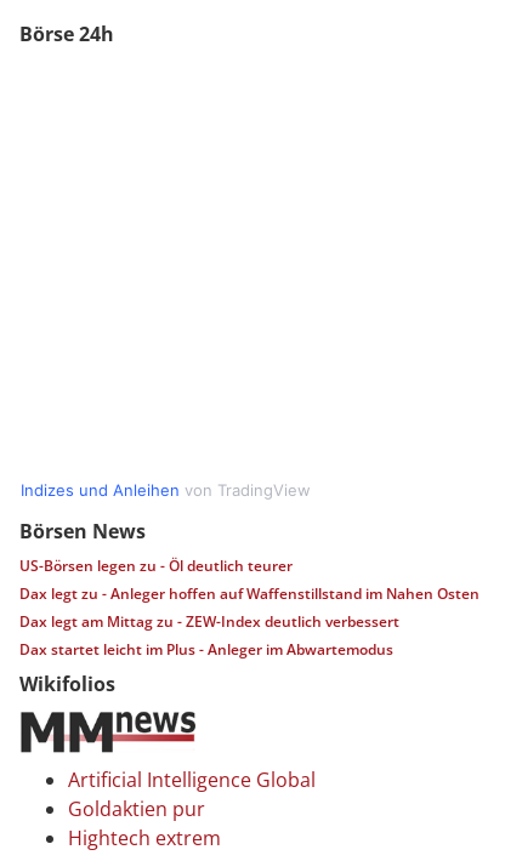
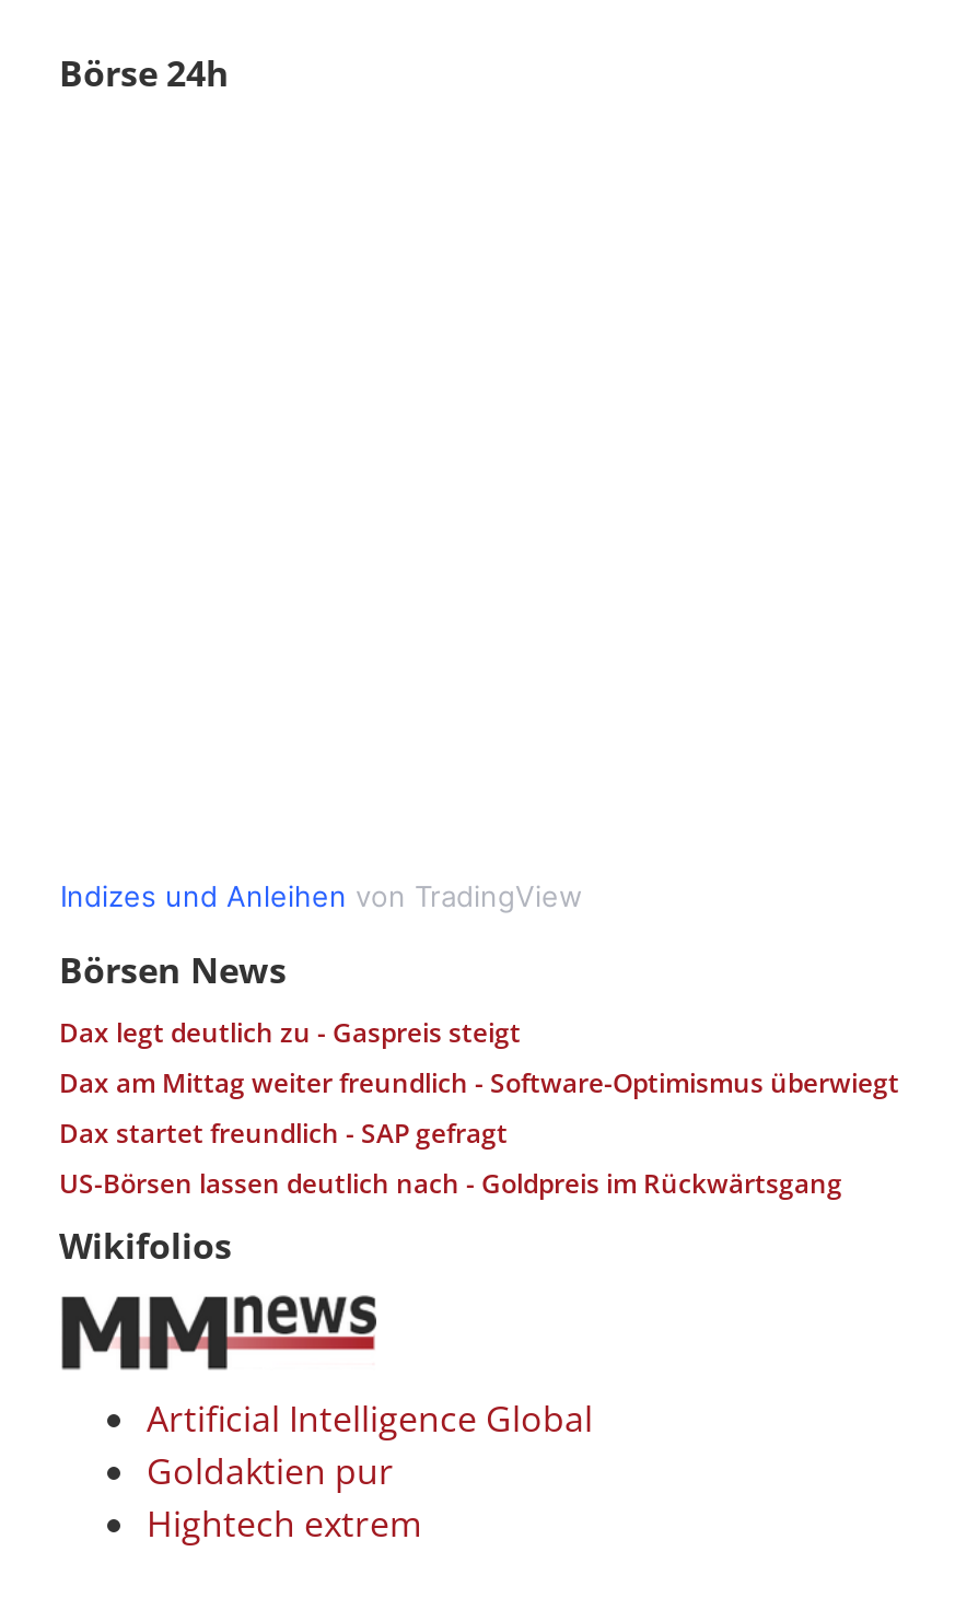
- US-Börsen legen zu - Öl deutlich teurer
- Dax legt zu - Anleger hoffen auf Waffenstillstand im Nahen Osten
- Dax legt am Mittag zu - ZEW-Index deutlich verbessert
- Dax startet leicht im Plus - Anleger im Abwartemodus
+ Dax legt deutlich zu - Gaspreis steigt
+ Dax am Mittag weiter freundlich - Software-Optimismus überwiegt
+ Dax startet freundlich - SAP gefragt
+ US-Börsen lassen deutlich nach - Goldpreis im Rückwärtsgang
